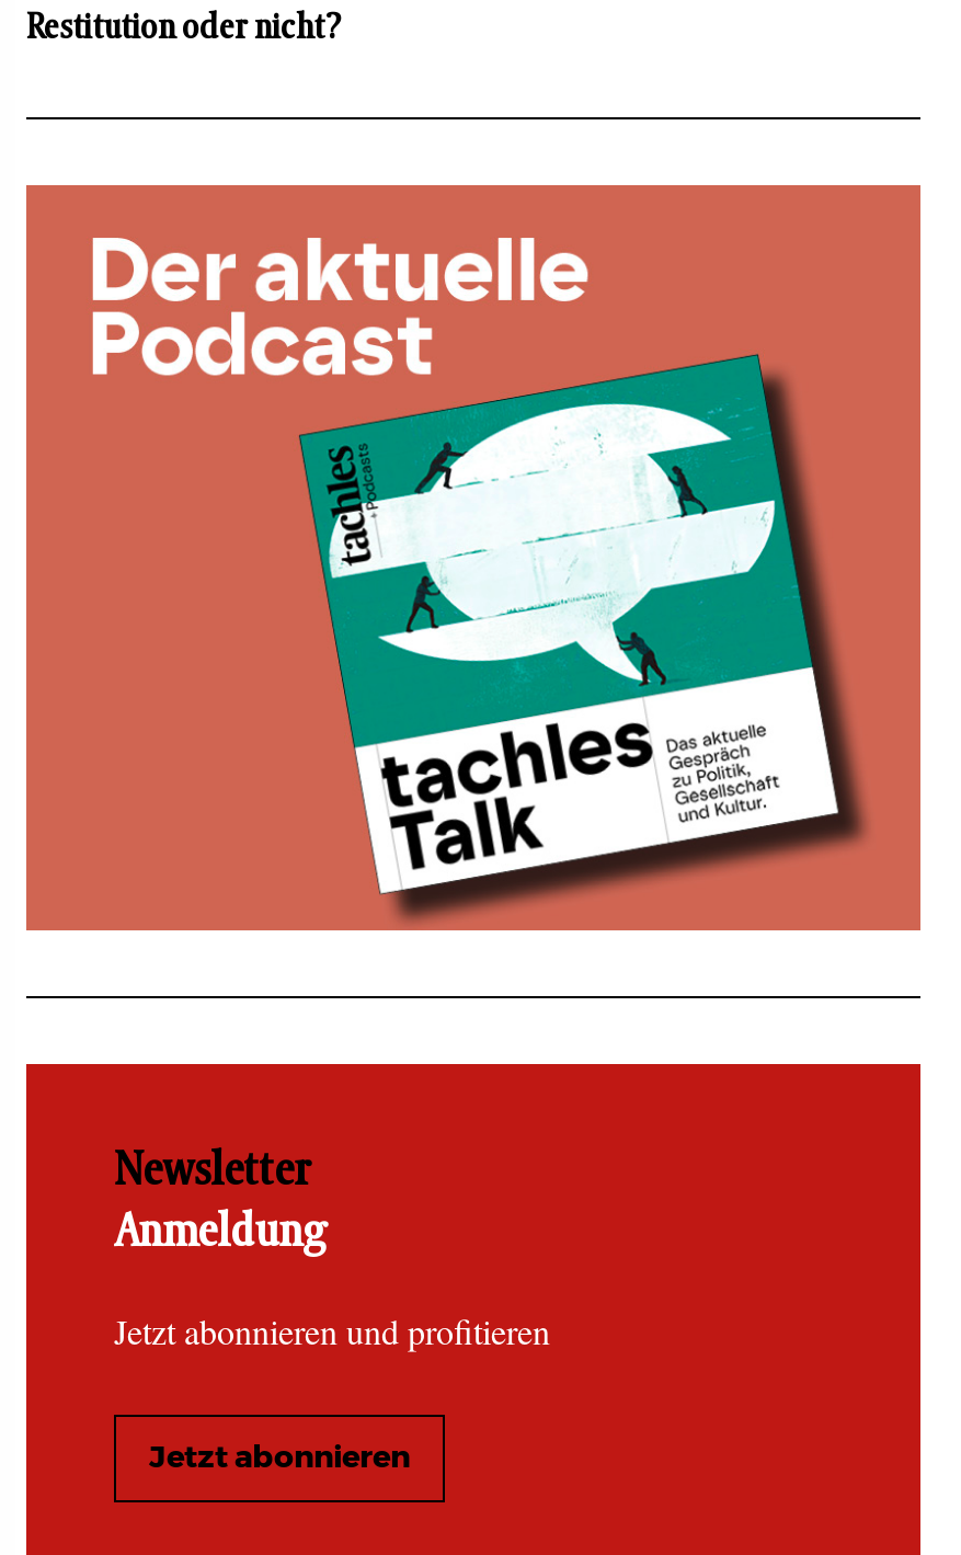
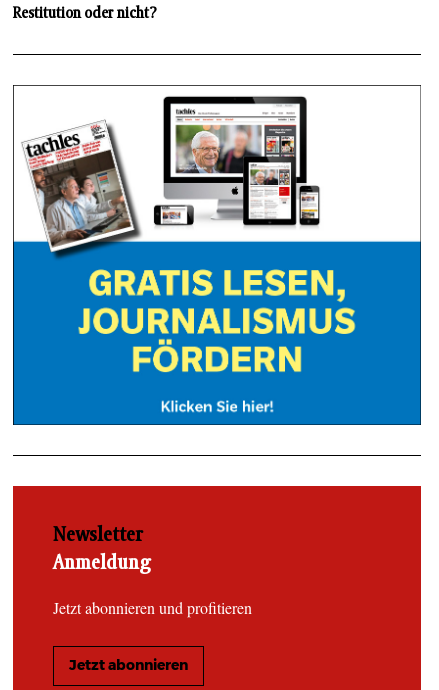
- [image]
+ [image]
